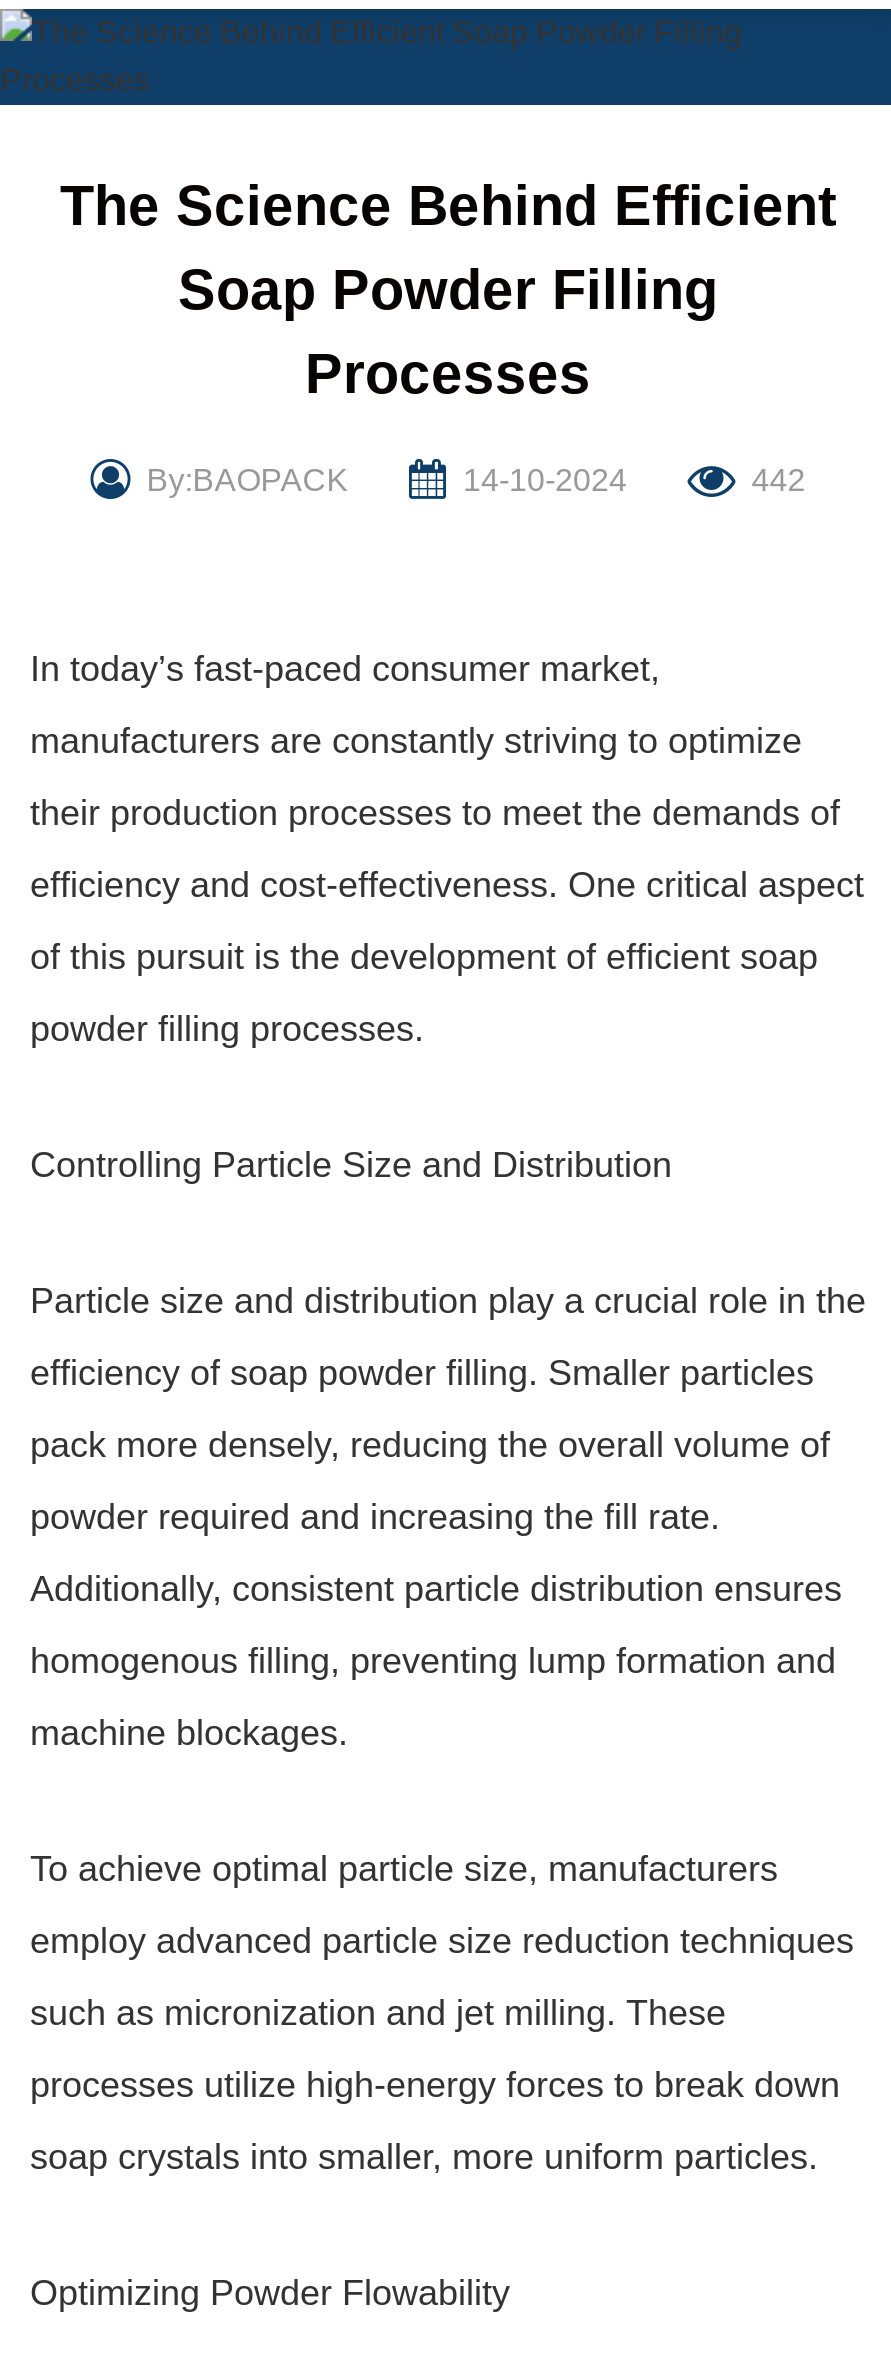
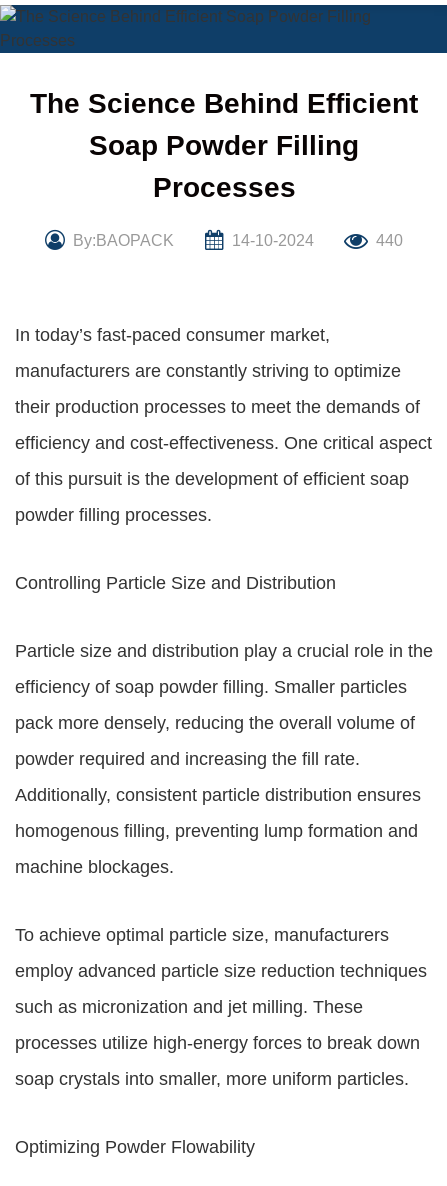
- 442
+ 440
